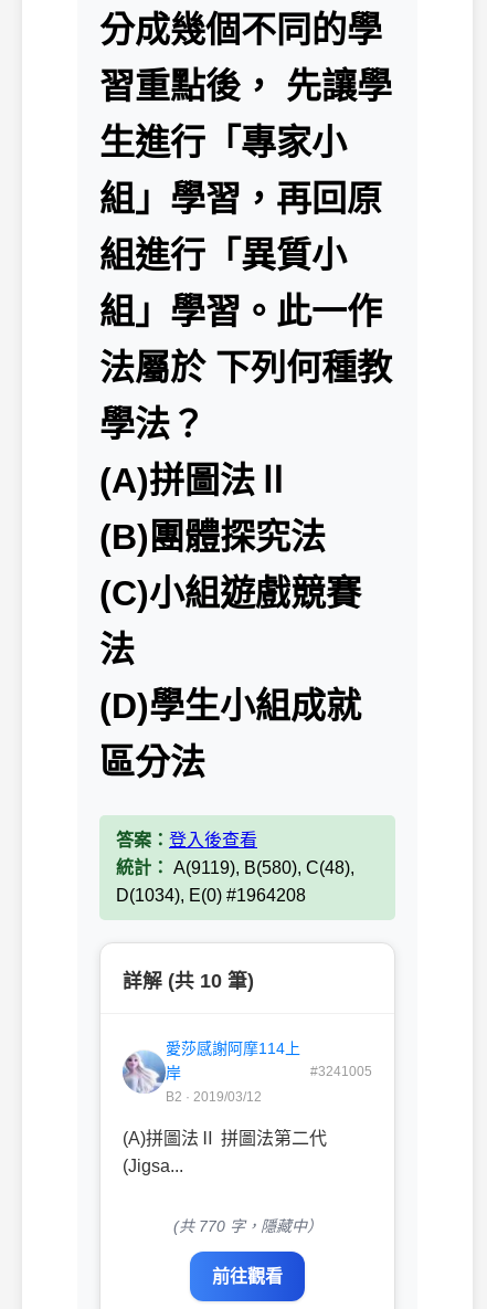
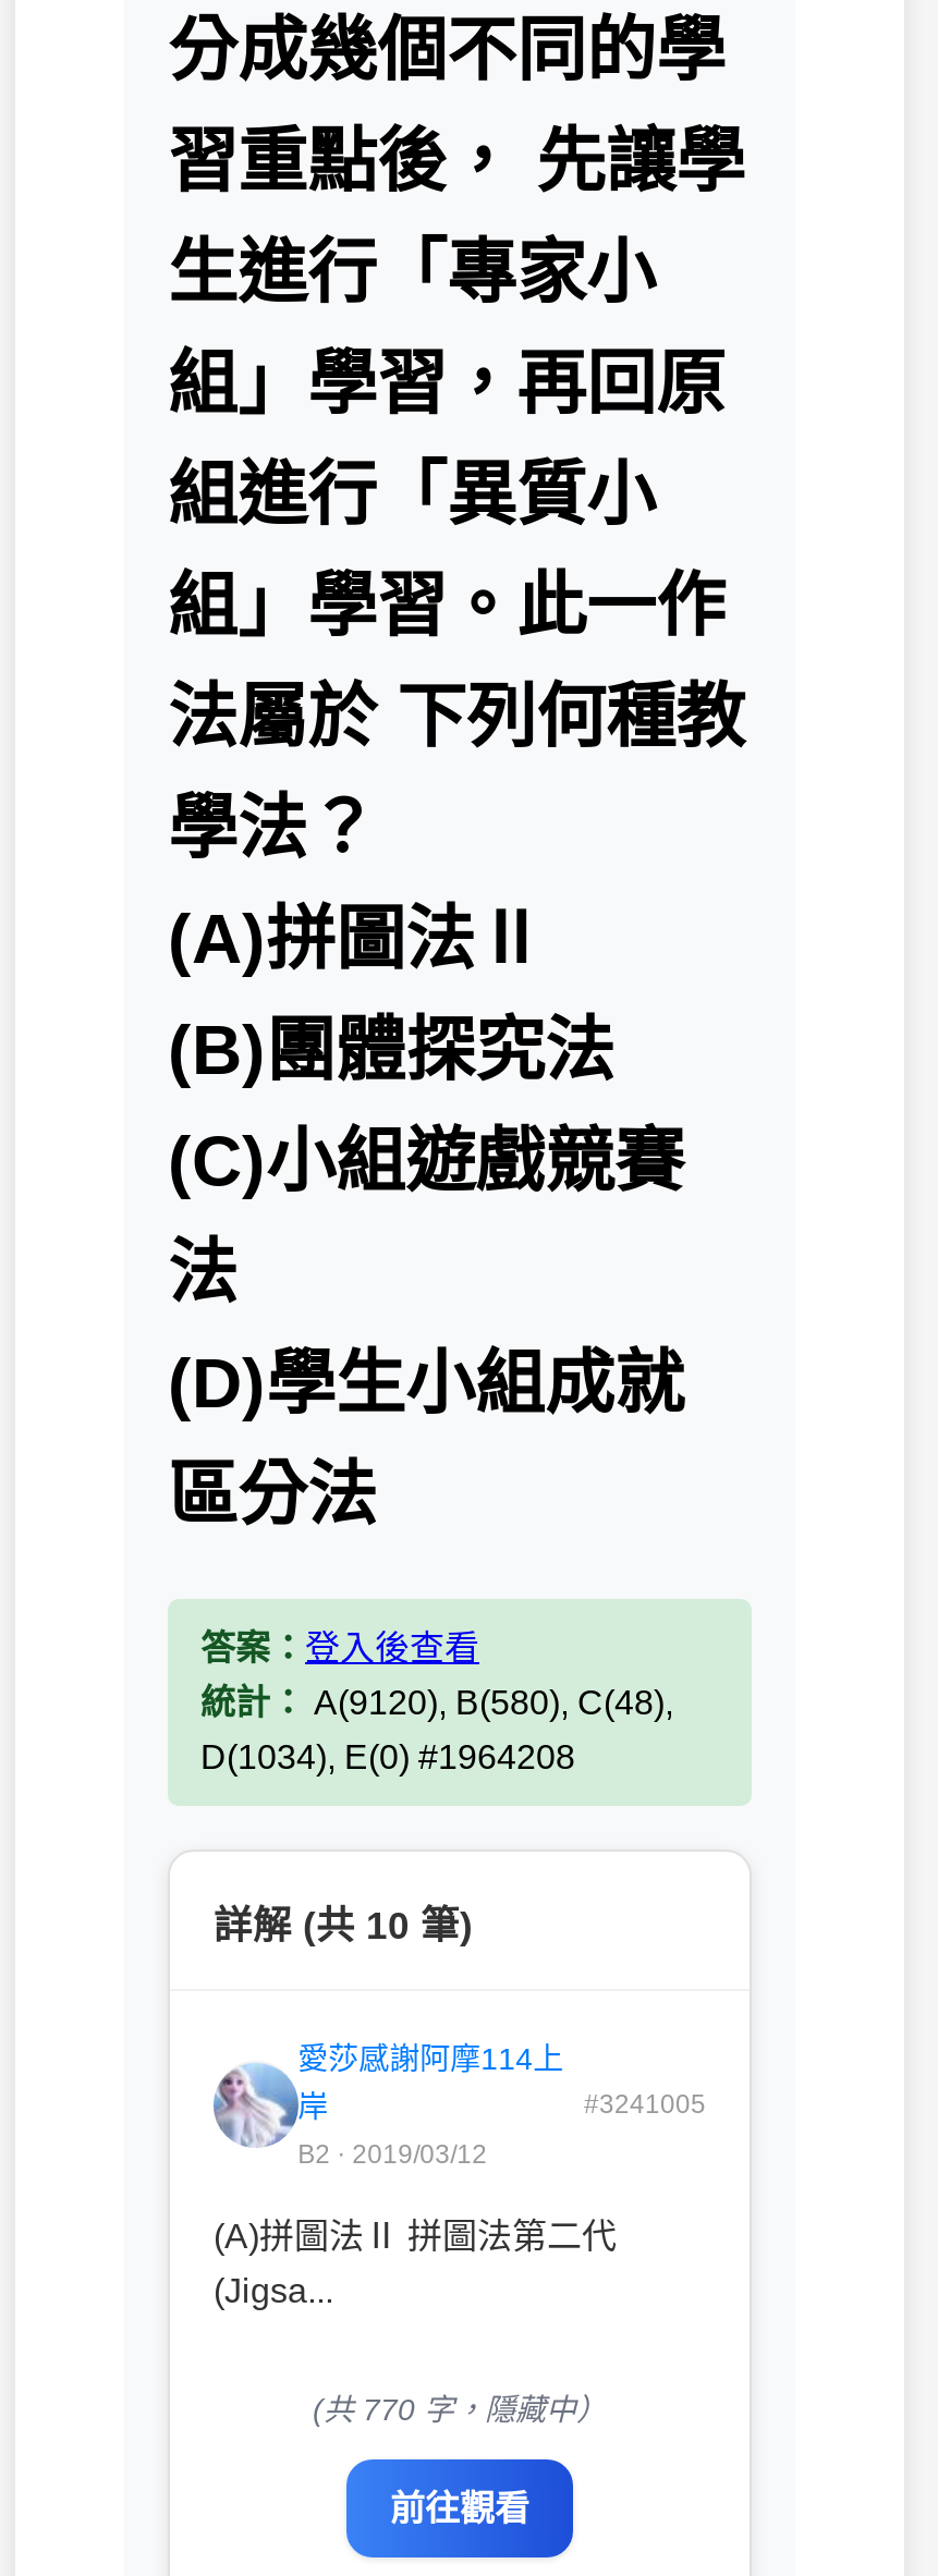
- 統計：A(9119), B(580), C(48),
+ 統計：A(9120), B(580), C(48),
